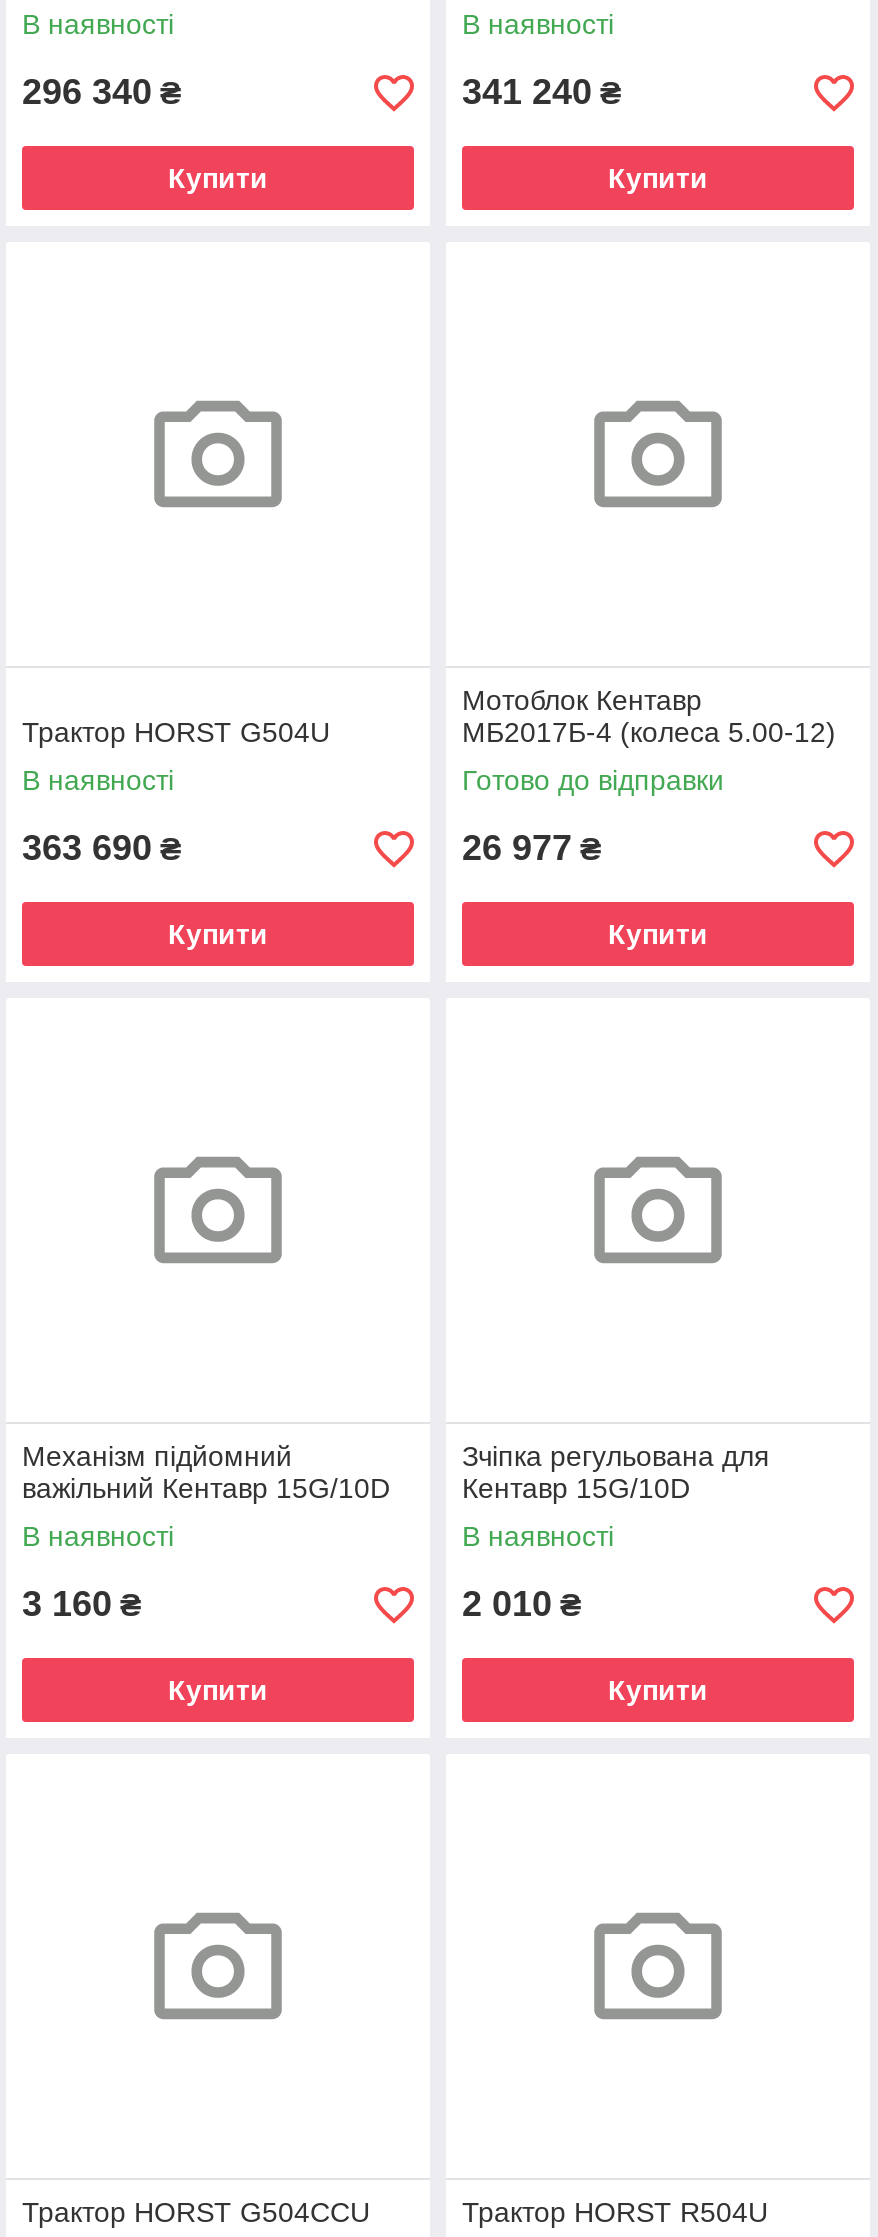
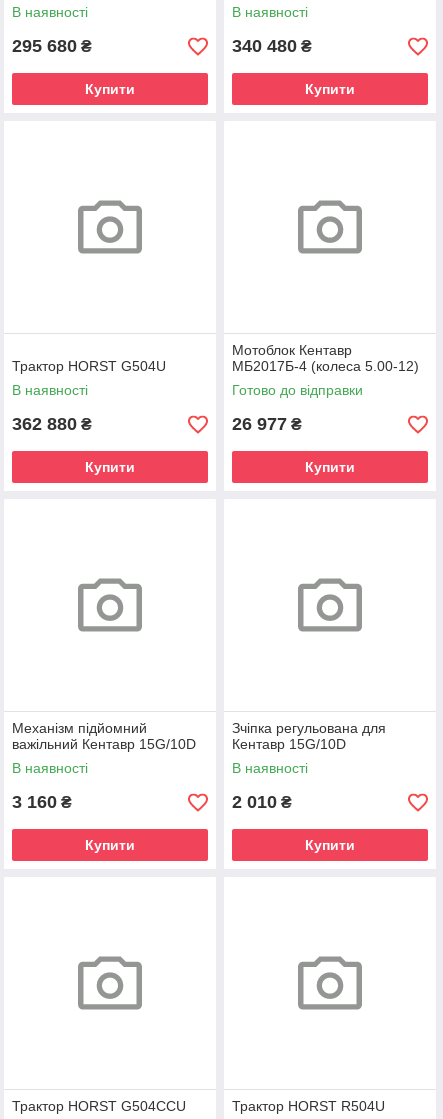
- 296 340 ₴
+ 295 680 ₴

- 341 240 ₴
+ 340 480 ₴

- 363 690 ₴
+ 362 880 ₴
